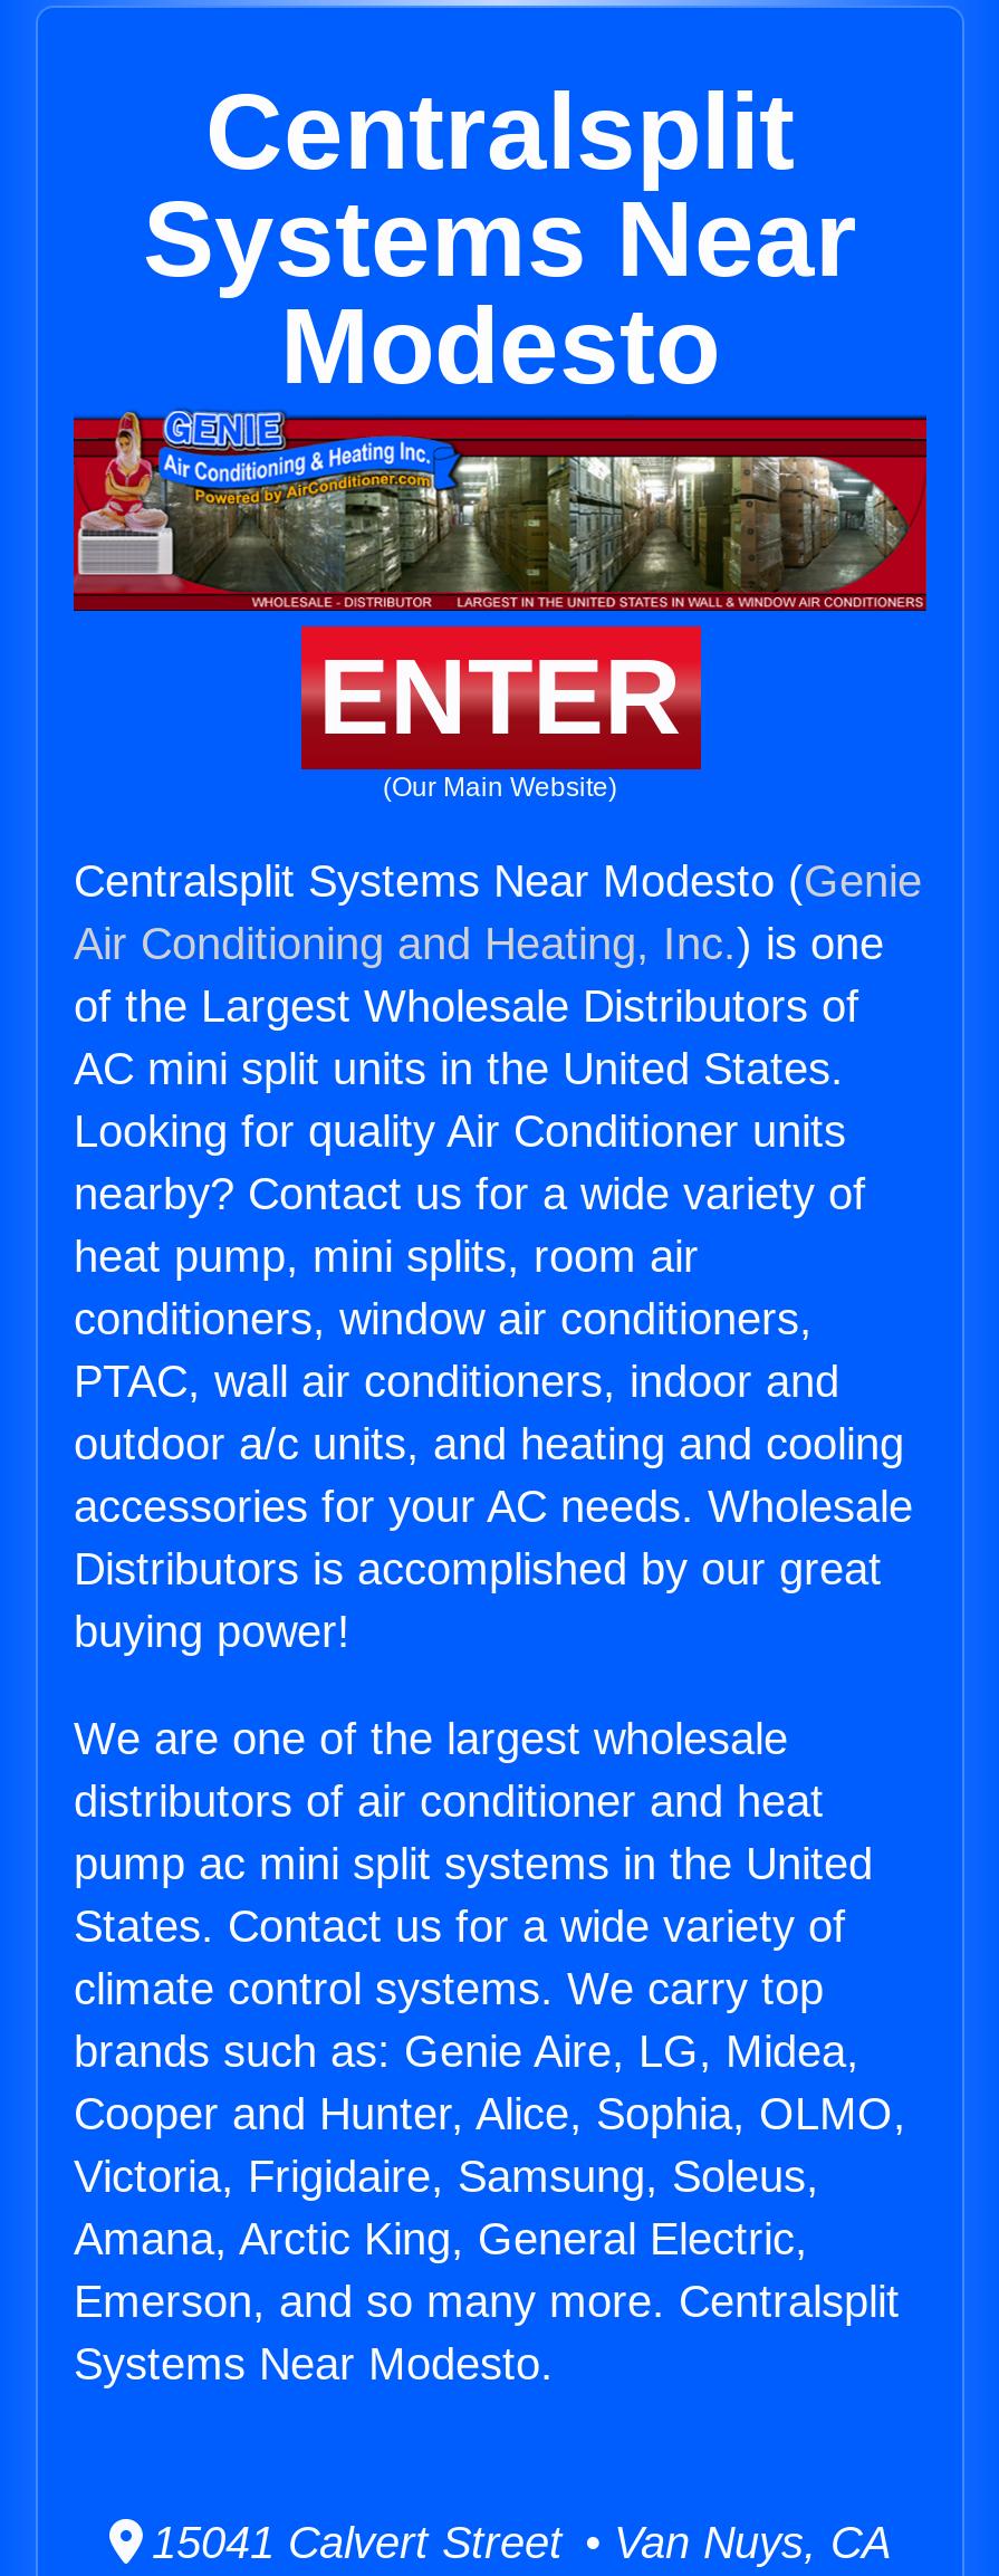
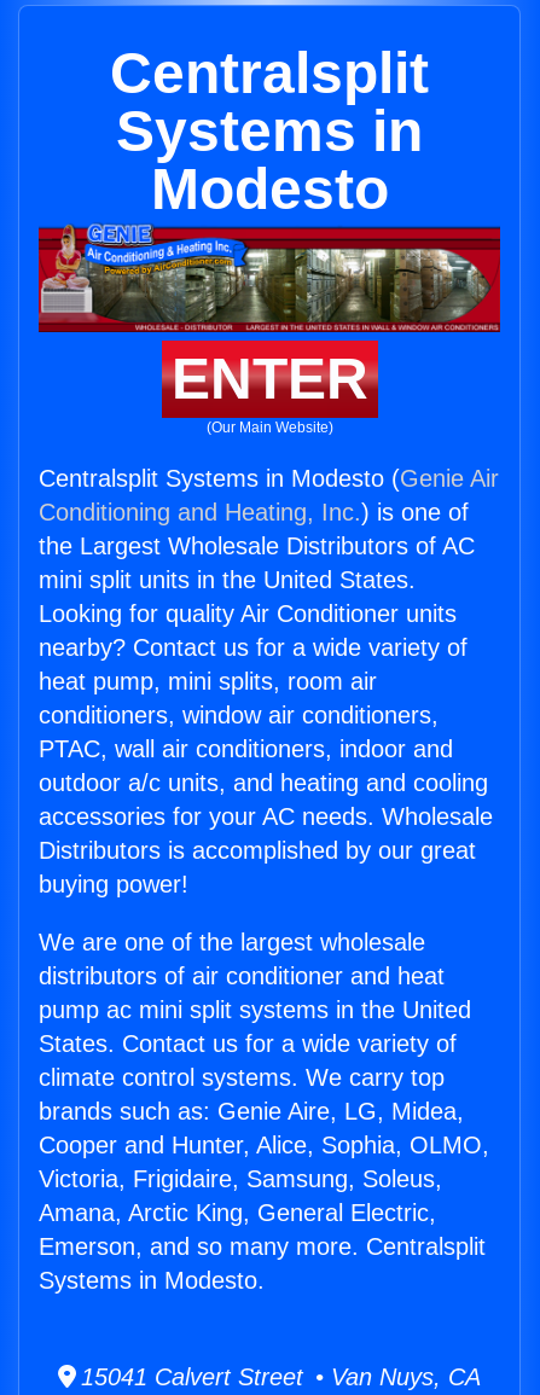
- Systems Near
+ Systems in

- Centralsplit Systems Near Modesto (Genie
- Air Conditioning and Heating, Inc.) is one
- of the Largest Wholesale Distributors of
- AC mini split units in the United States.
+ Centralsplit Systems in Modesto (Genie Air
+ Conditioning and Heating, Inc.) is one of
+ the Largest Wholesale Distributors of AC
+ mini split units in the United States.

- Systems Near Modesto.
+ Systems in Modesto.
